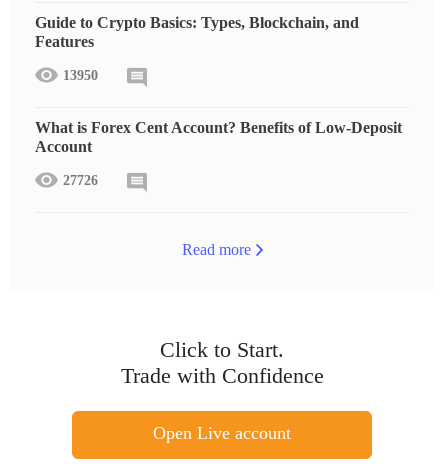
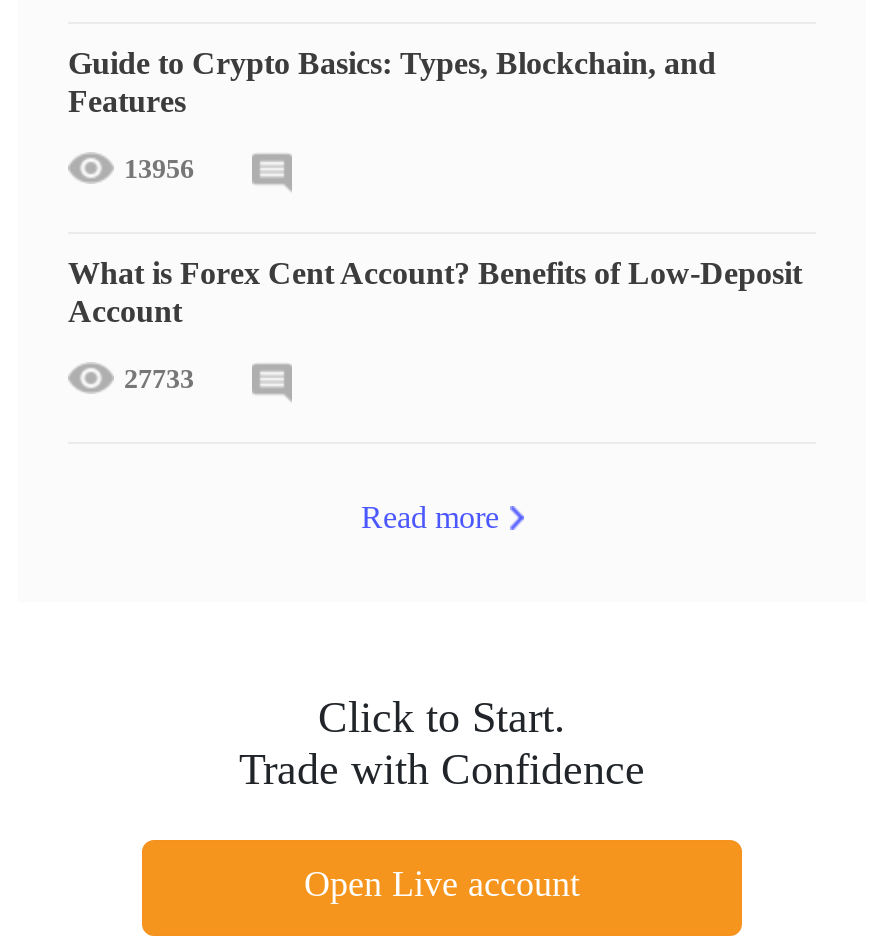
- 13950
+ 13956

- 27726
+ 27733
